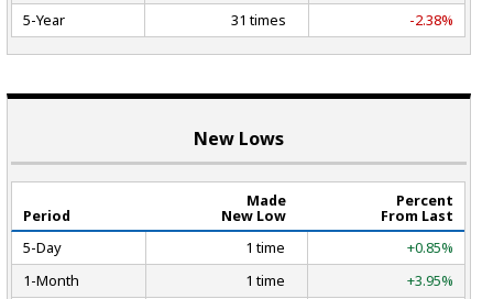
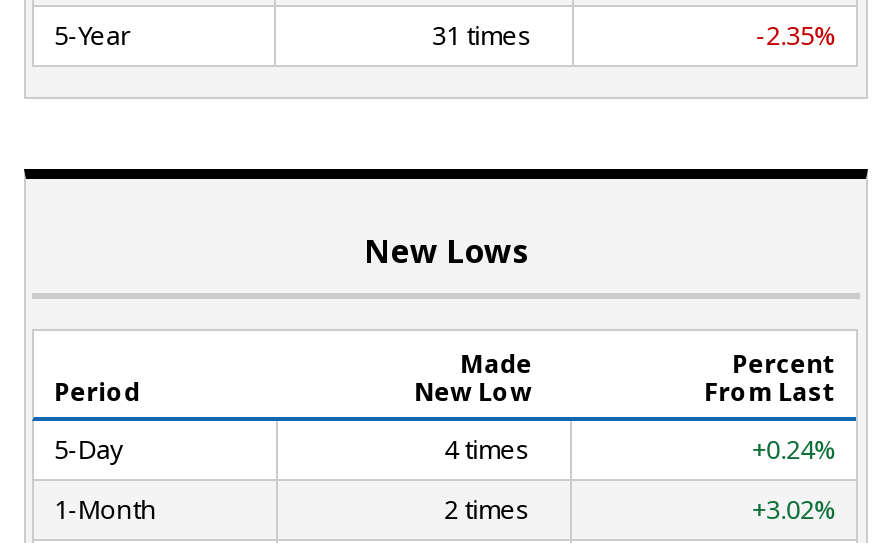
- -2.38%
+ -2.35%

- 1 time
- +0.85%
+ 4 times
+ +0.24%

- 1 time
- +3.95%
+ 2 times
+ +3.02%
